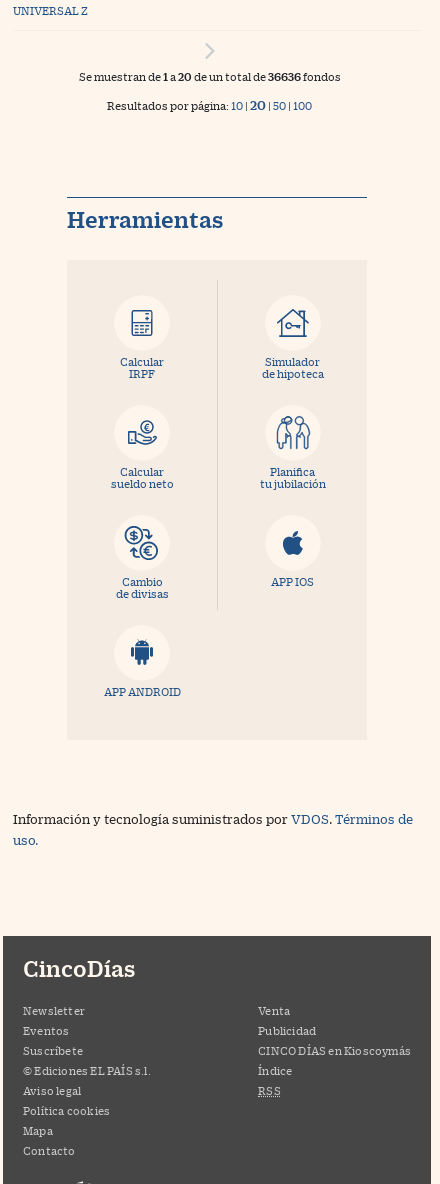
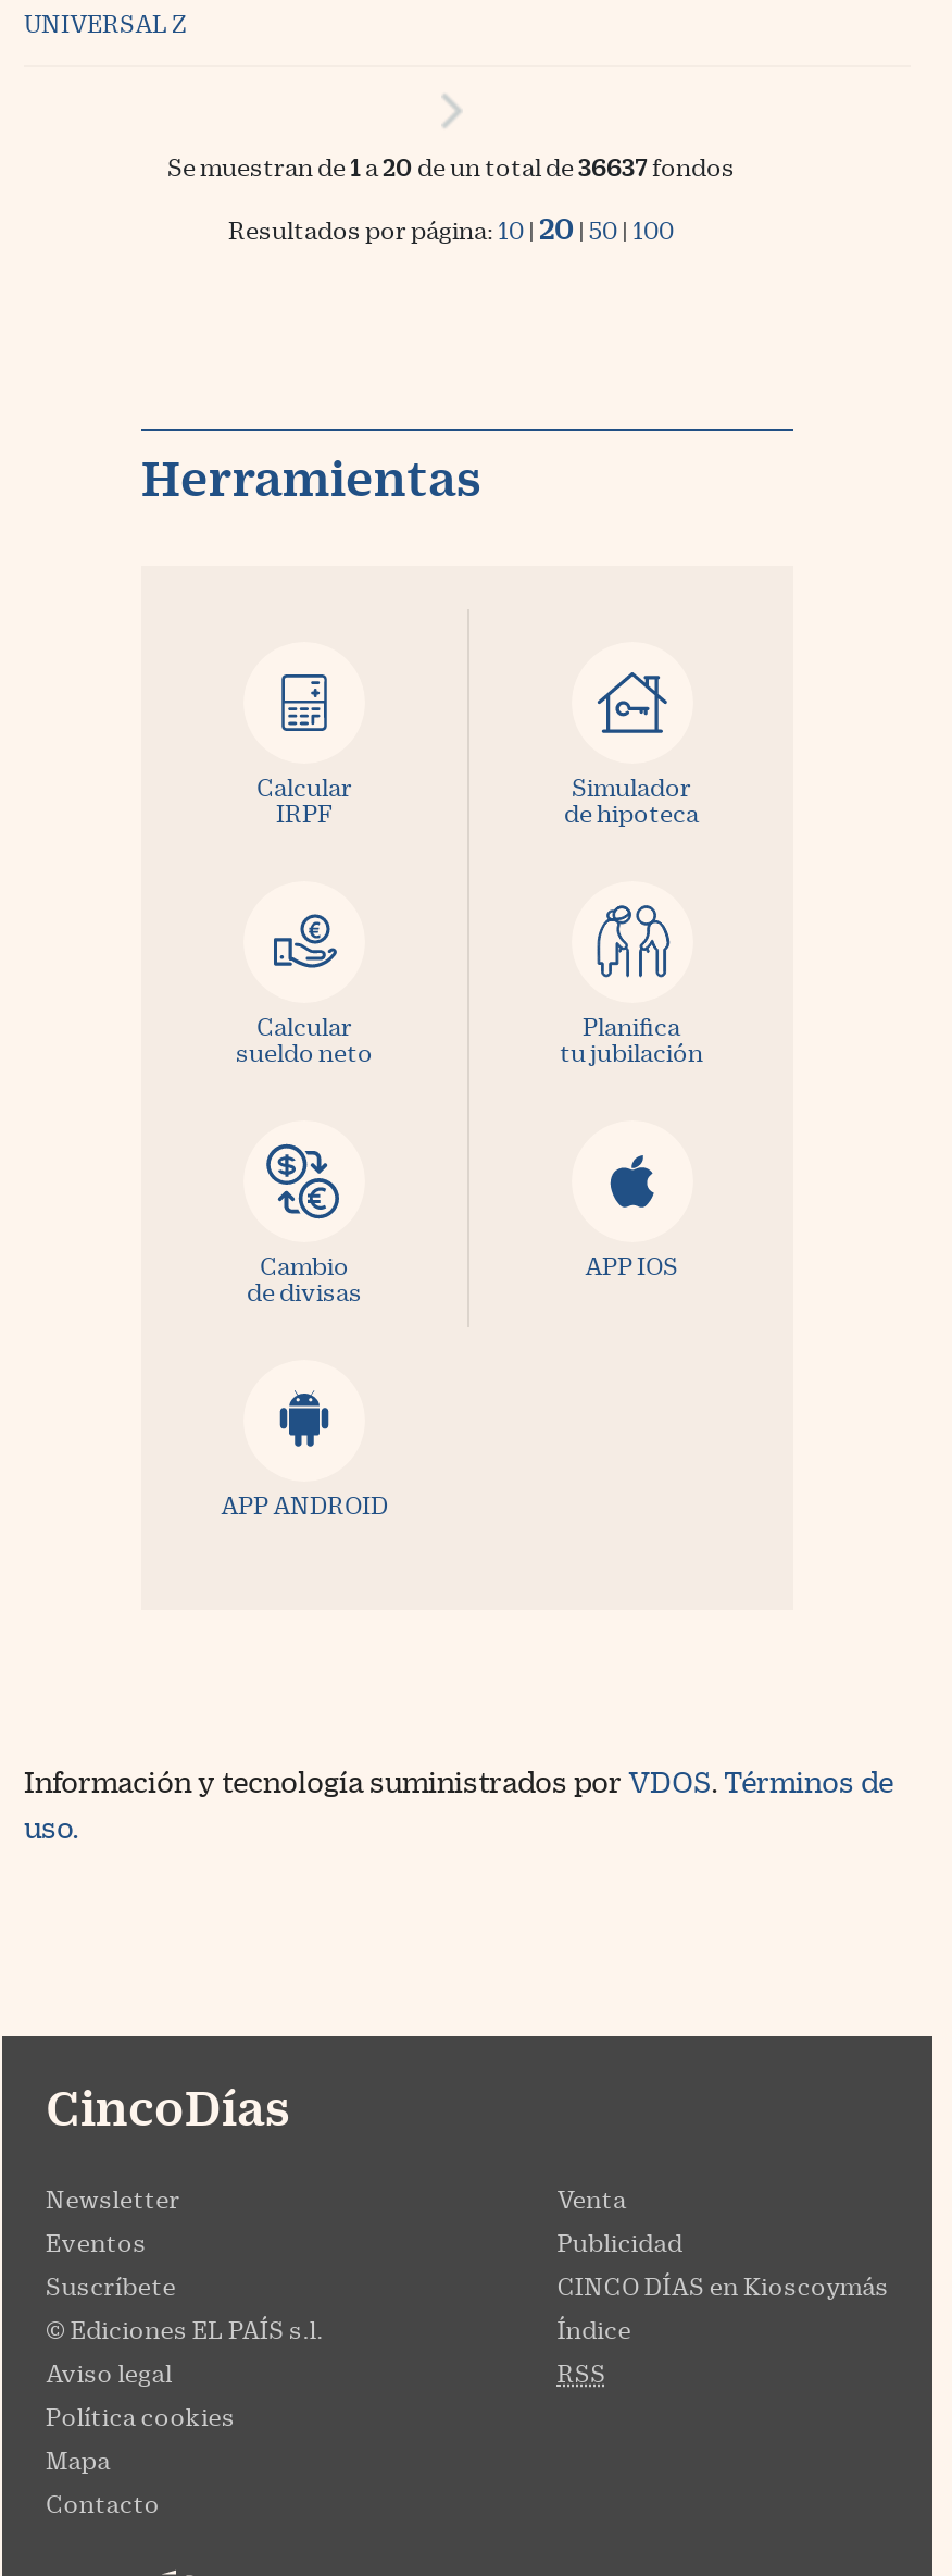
- Se muestran de 1 a 20 de un total de 36636 fondos
+ Se muestran de 1 a 20 de un total de 36637 fondos
